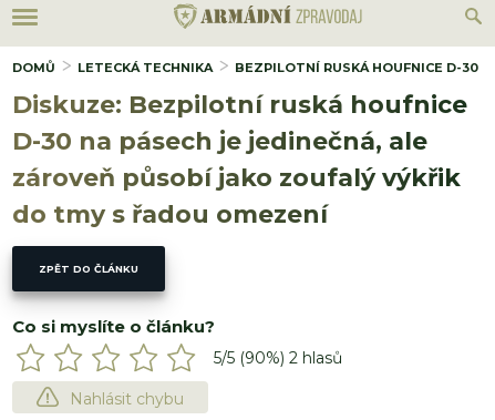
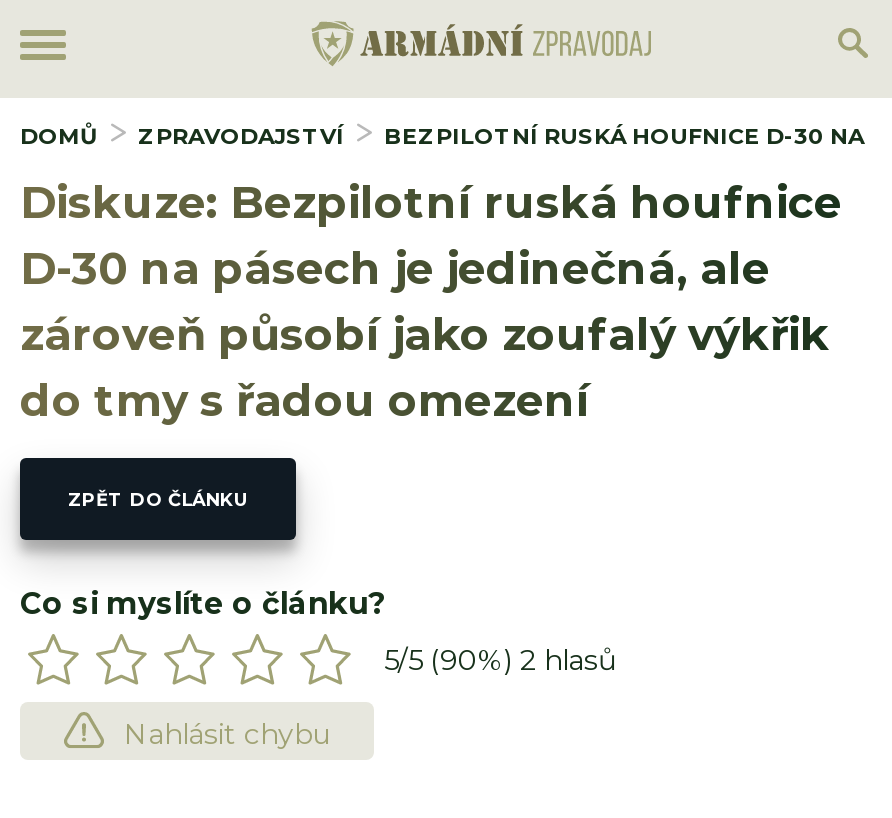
- LETECKÁ TECHNIKA
+ ZPRAVODAJSTVÍ
